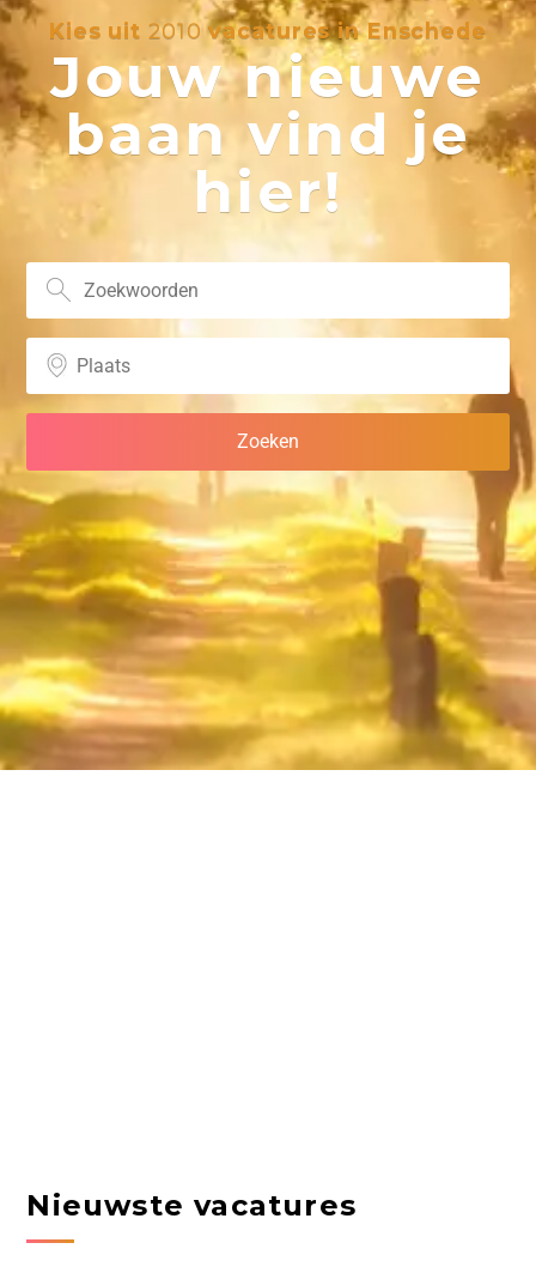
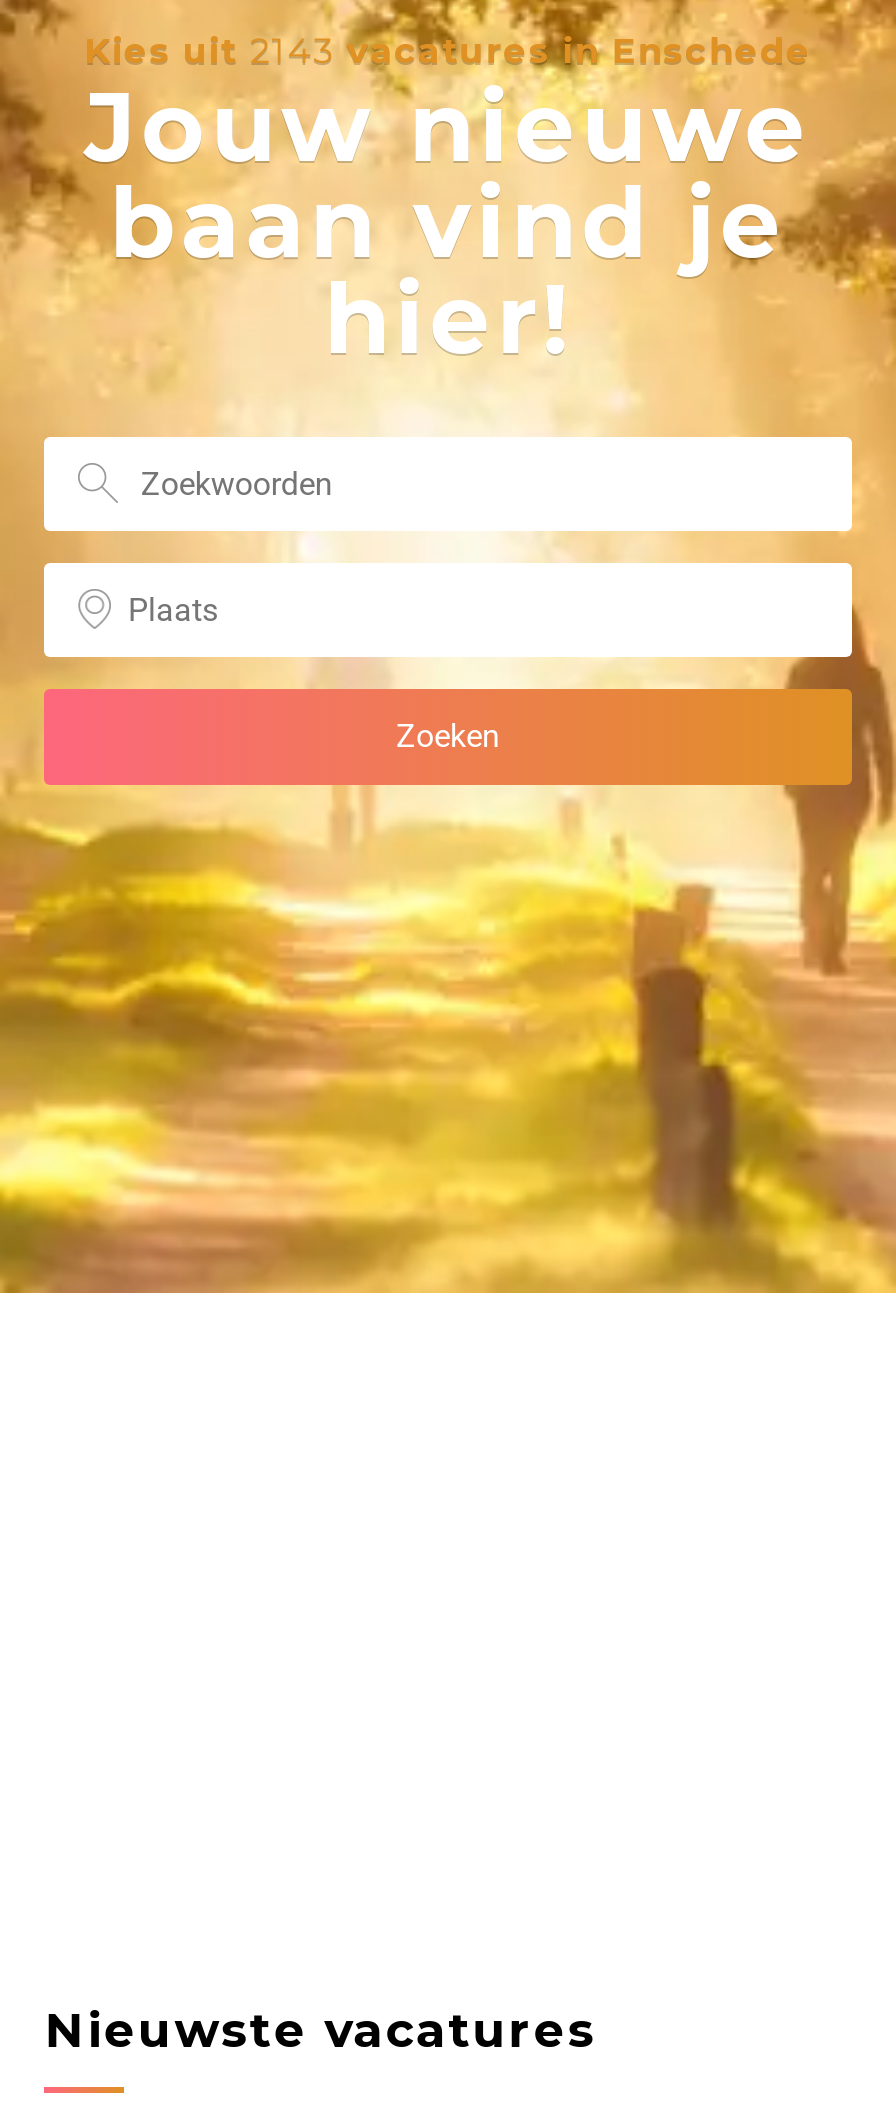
- Kies uit 2010 vacatures in Enschede
+ Kies uit 2143 vacatures in Enschede
